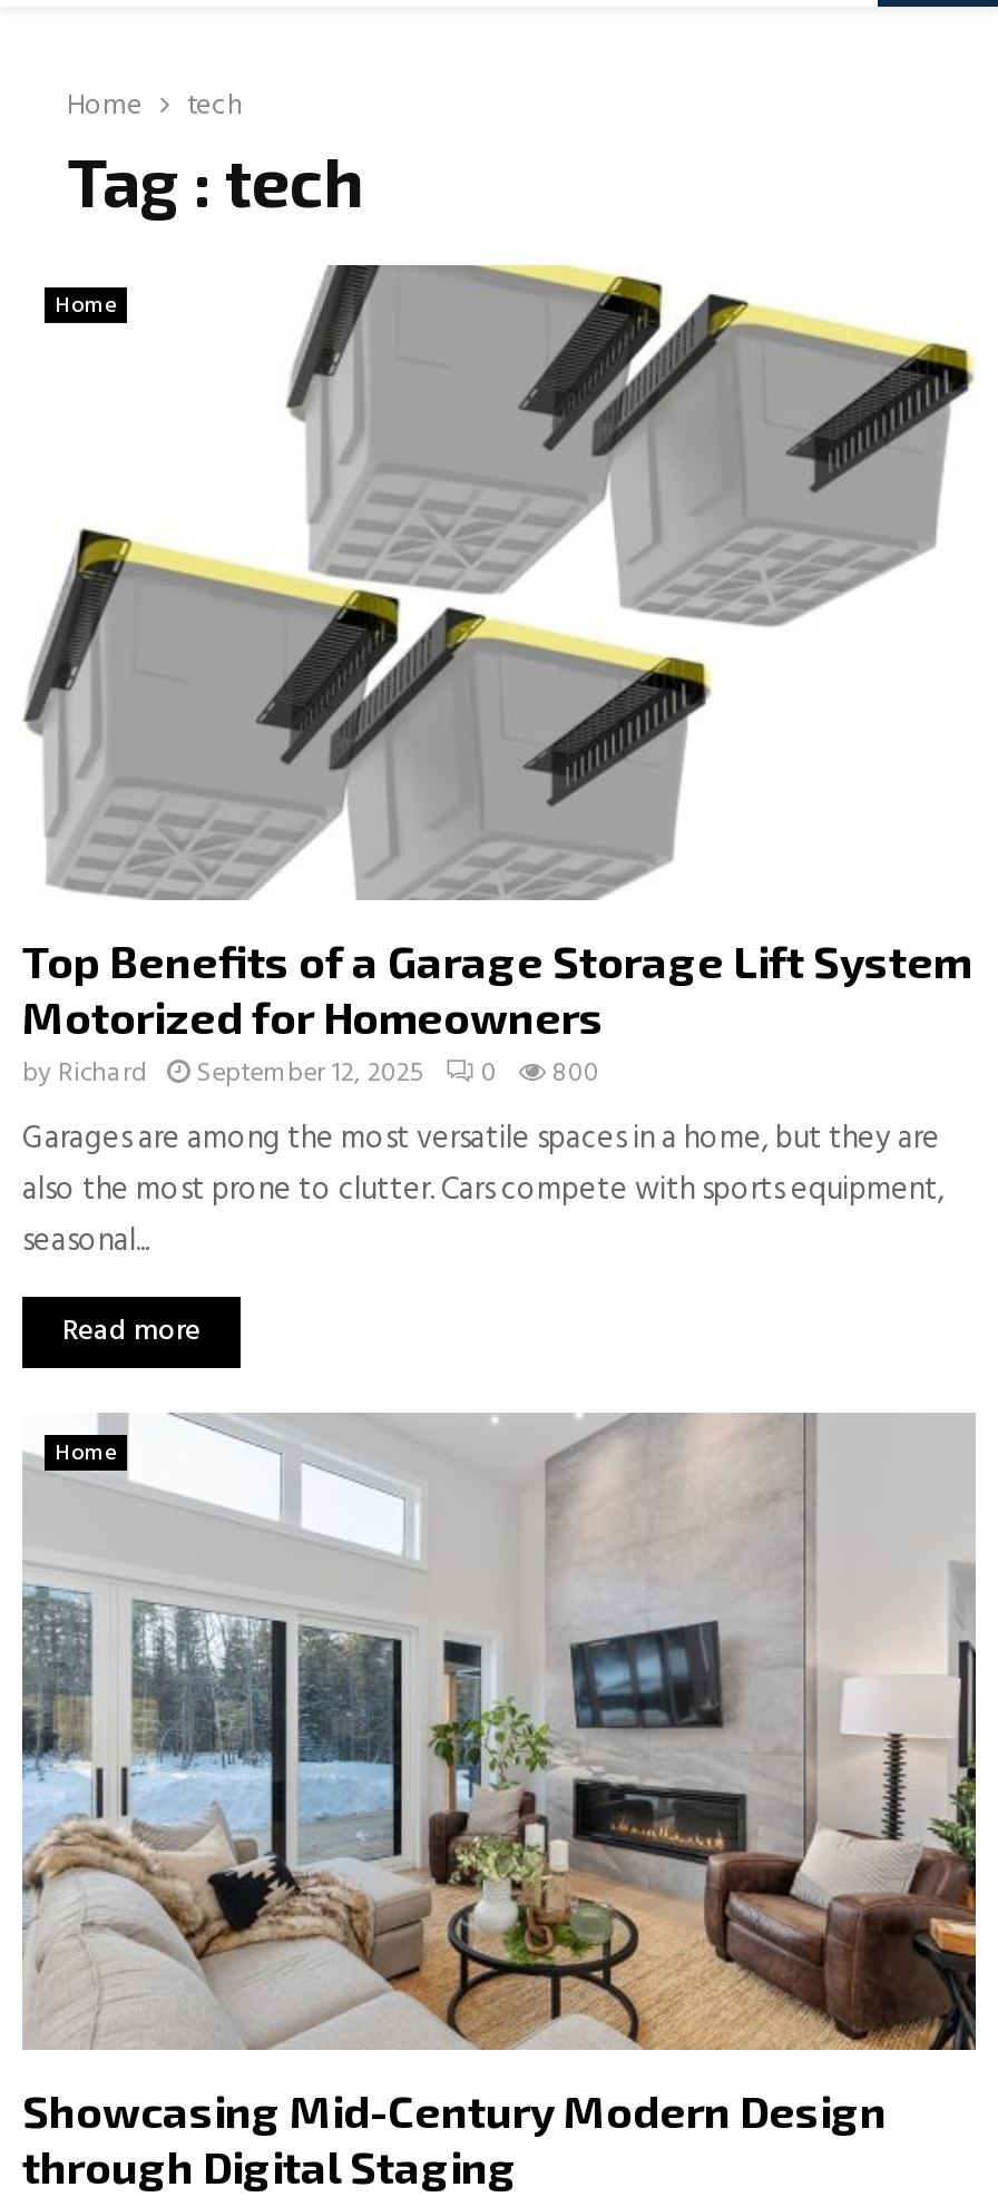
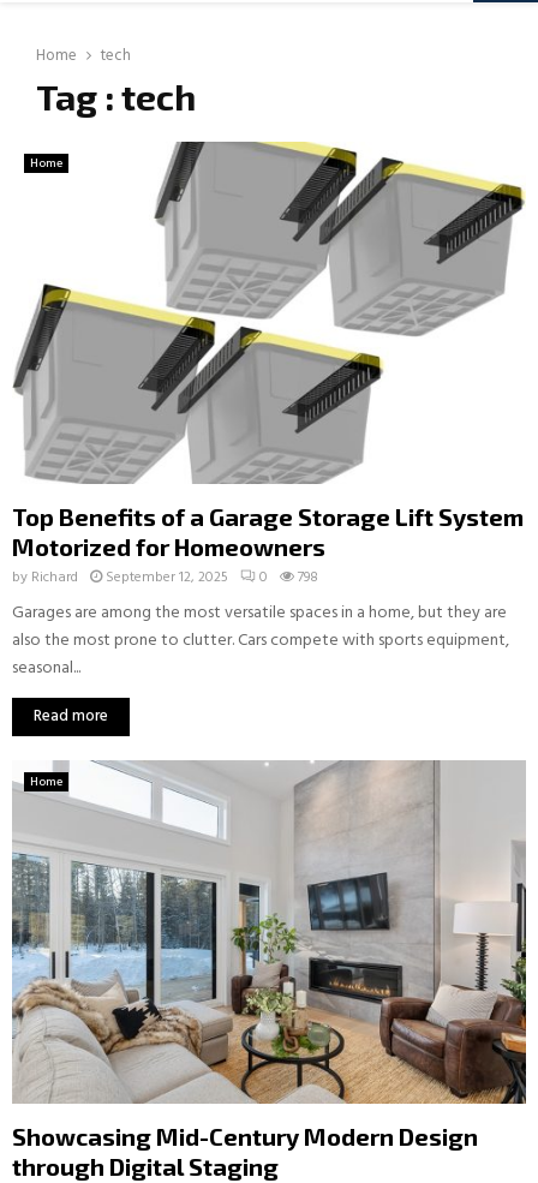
- by Richard September 12, 2025 0 800
+ by Richard September 12, 2025 0 798
